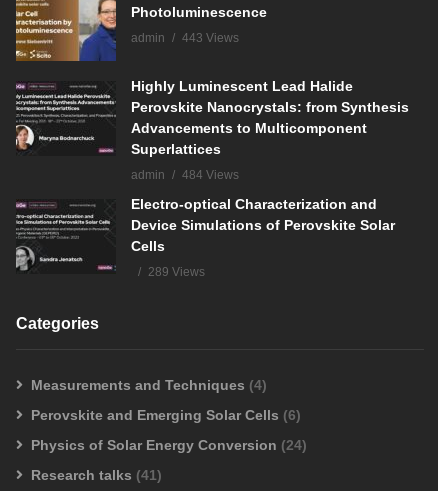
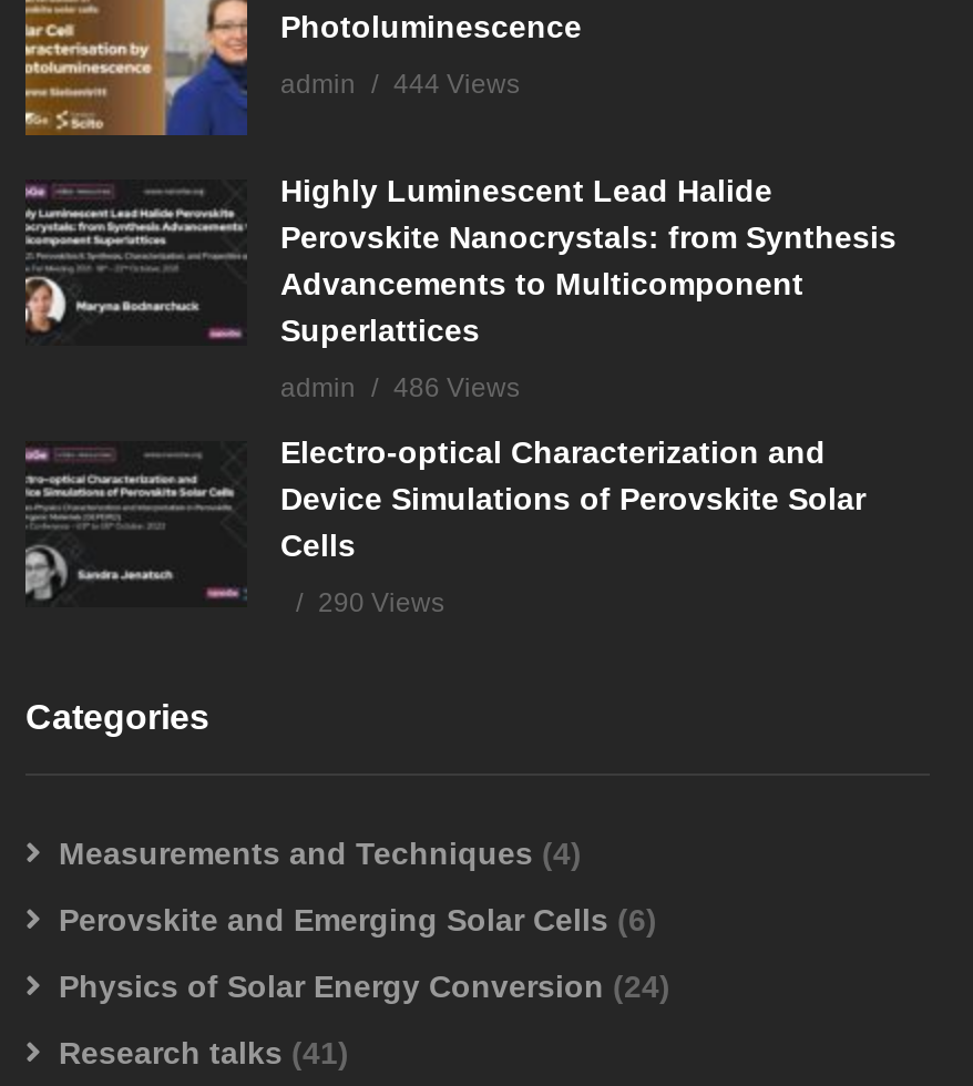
- admin 443 Views
+ admin 444 Views

- admin 484 Views
+ admin 486 Views

- 289 Views
+ 290 Views
